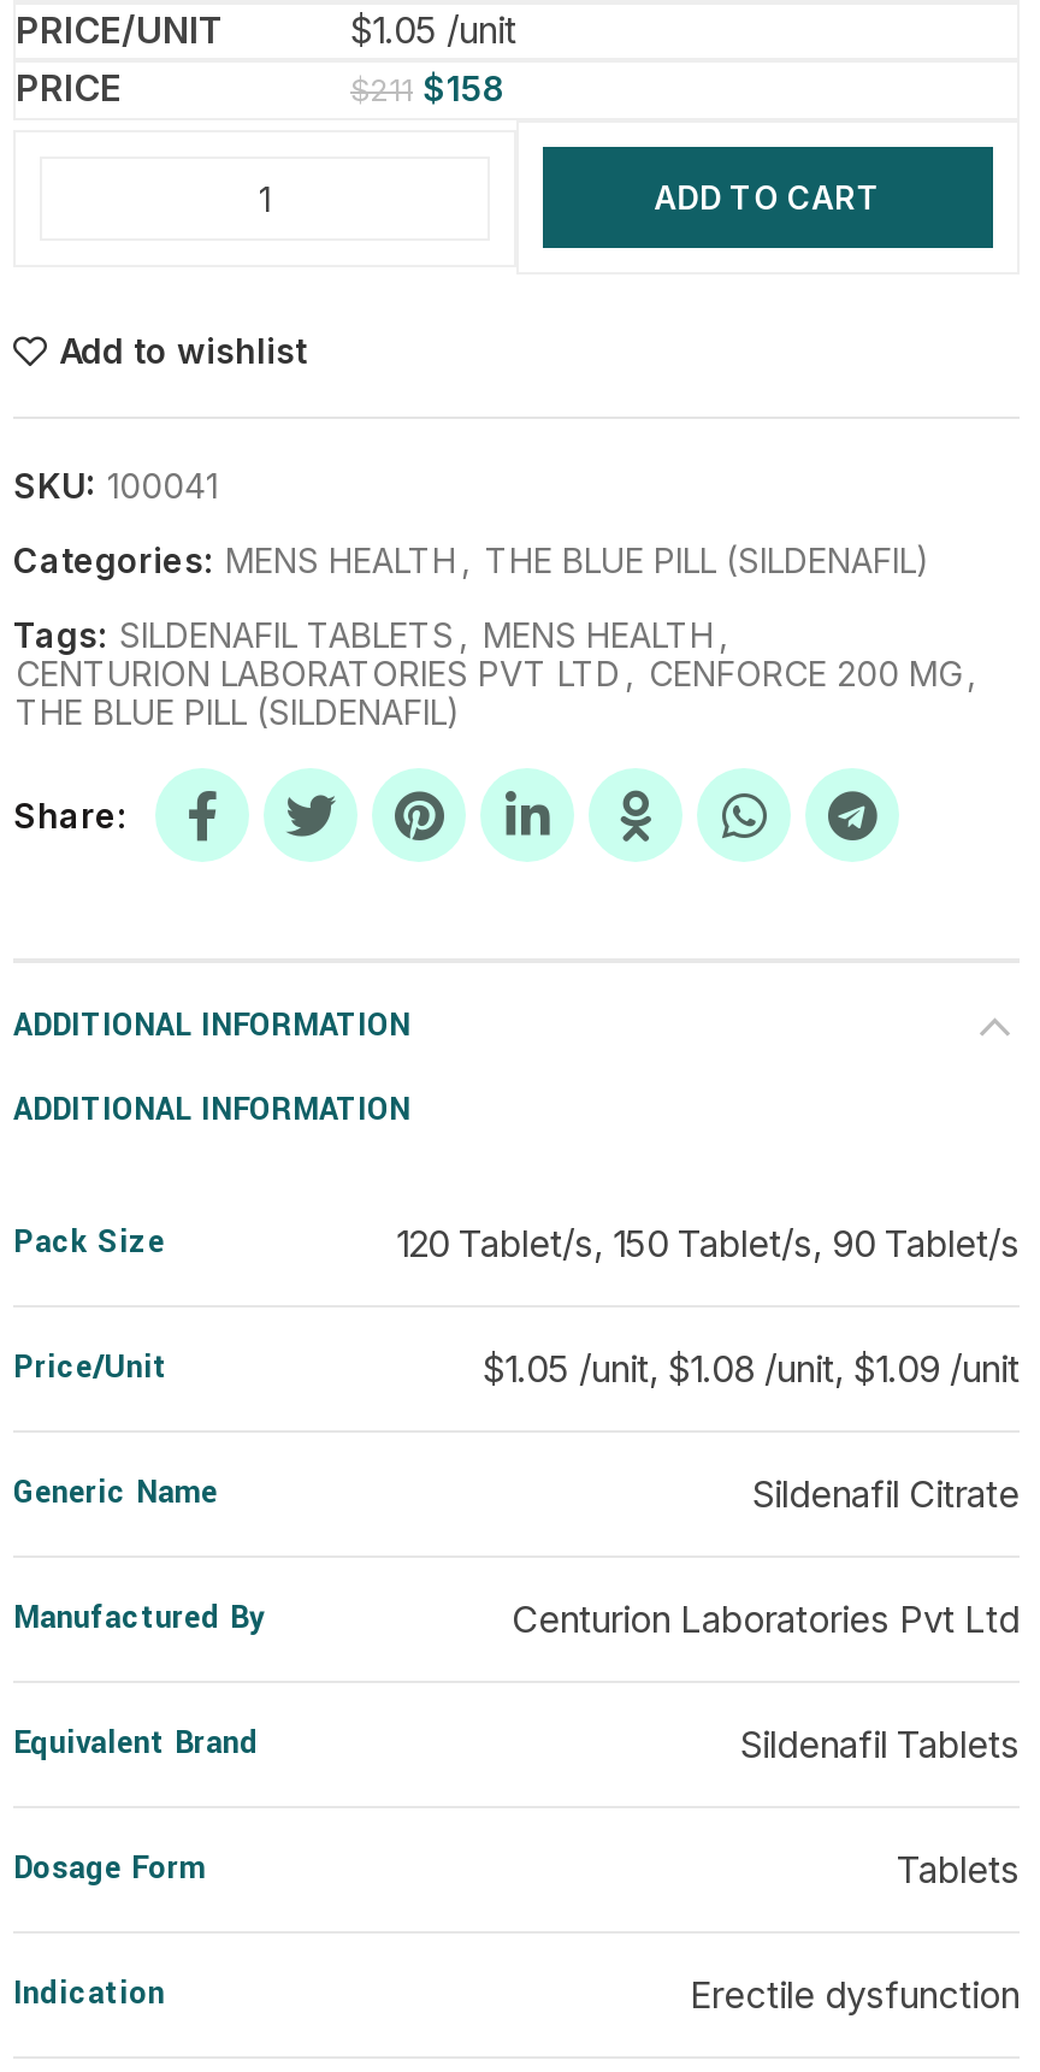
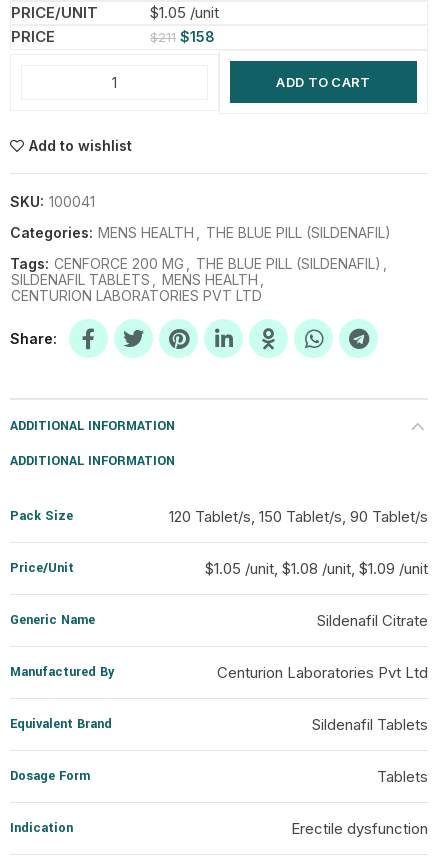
- Tags: SILDENAFIL TABLETS , MENS HEALTH ,
- CENTURION LABORATORIES PVT LTD , CENFORCE 200 MG ,
- THE BLUE PILL (SILDENAFIL)
+ Tags: CENFORCE 200 MG , THE BLUE PILL (SILDENAFIL) ,
+ SILDENAFIL TABLETS , MENS HEALTH ,
+ CENTURION LABORATORIES PVT LTD
